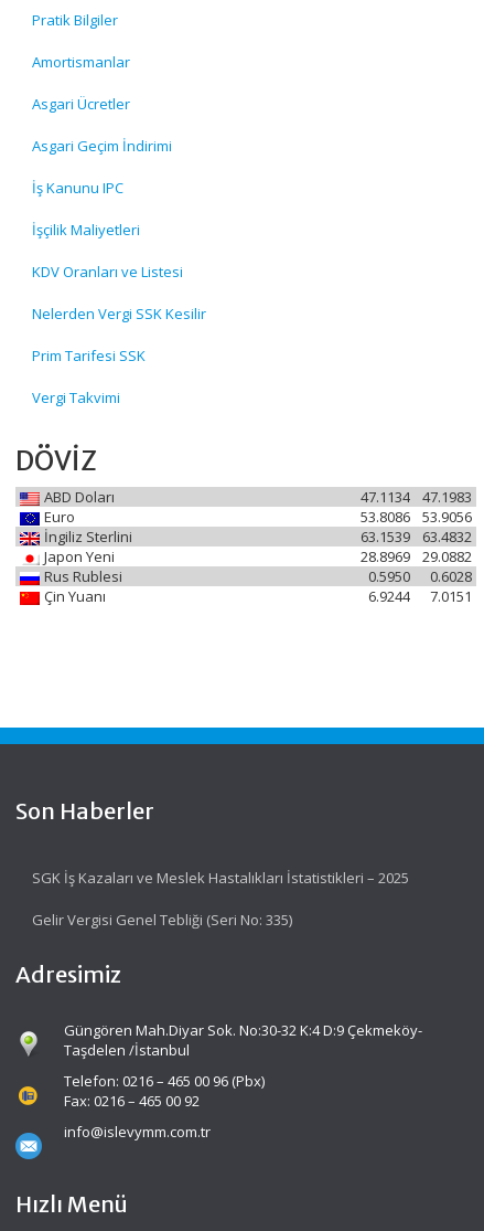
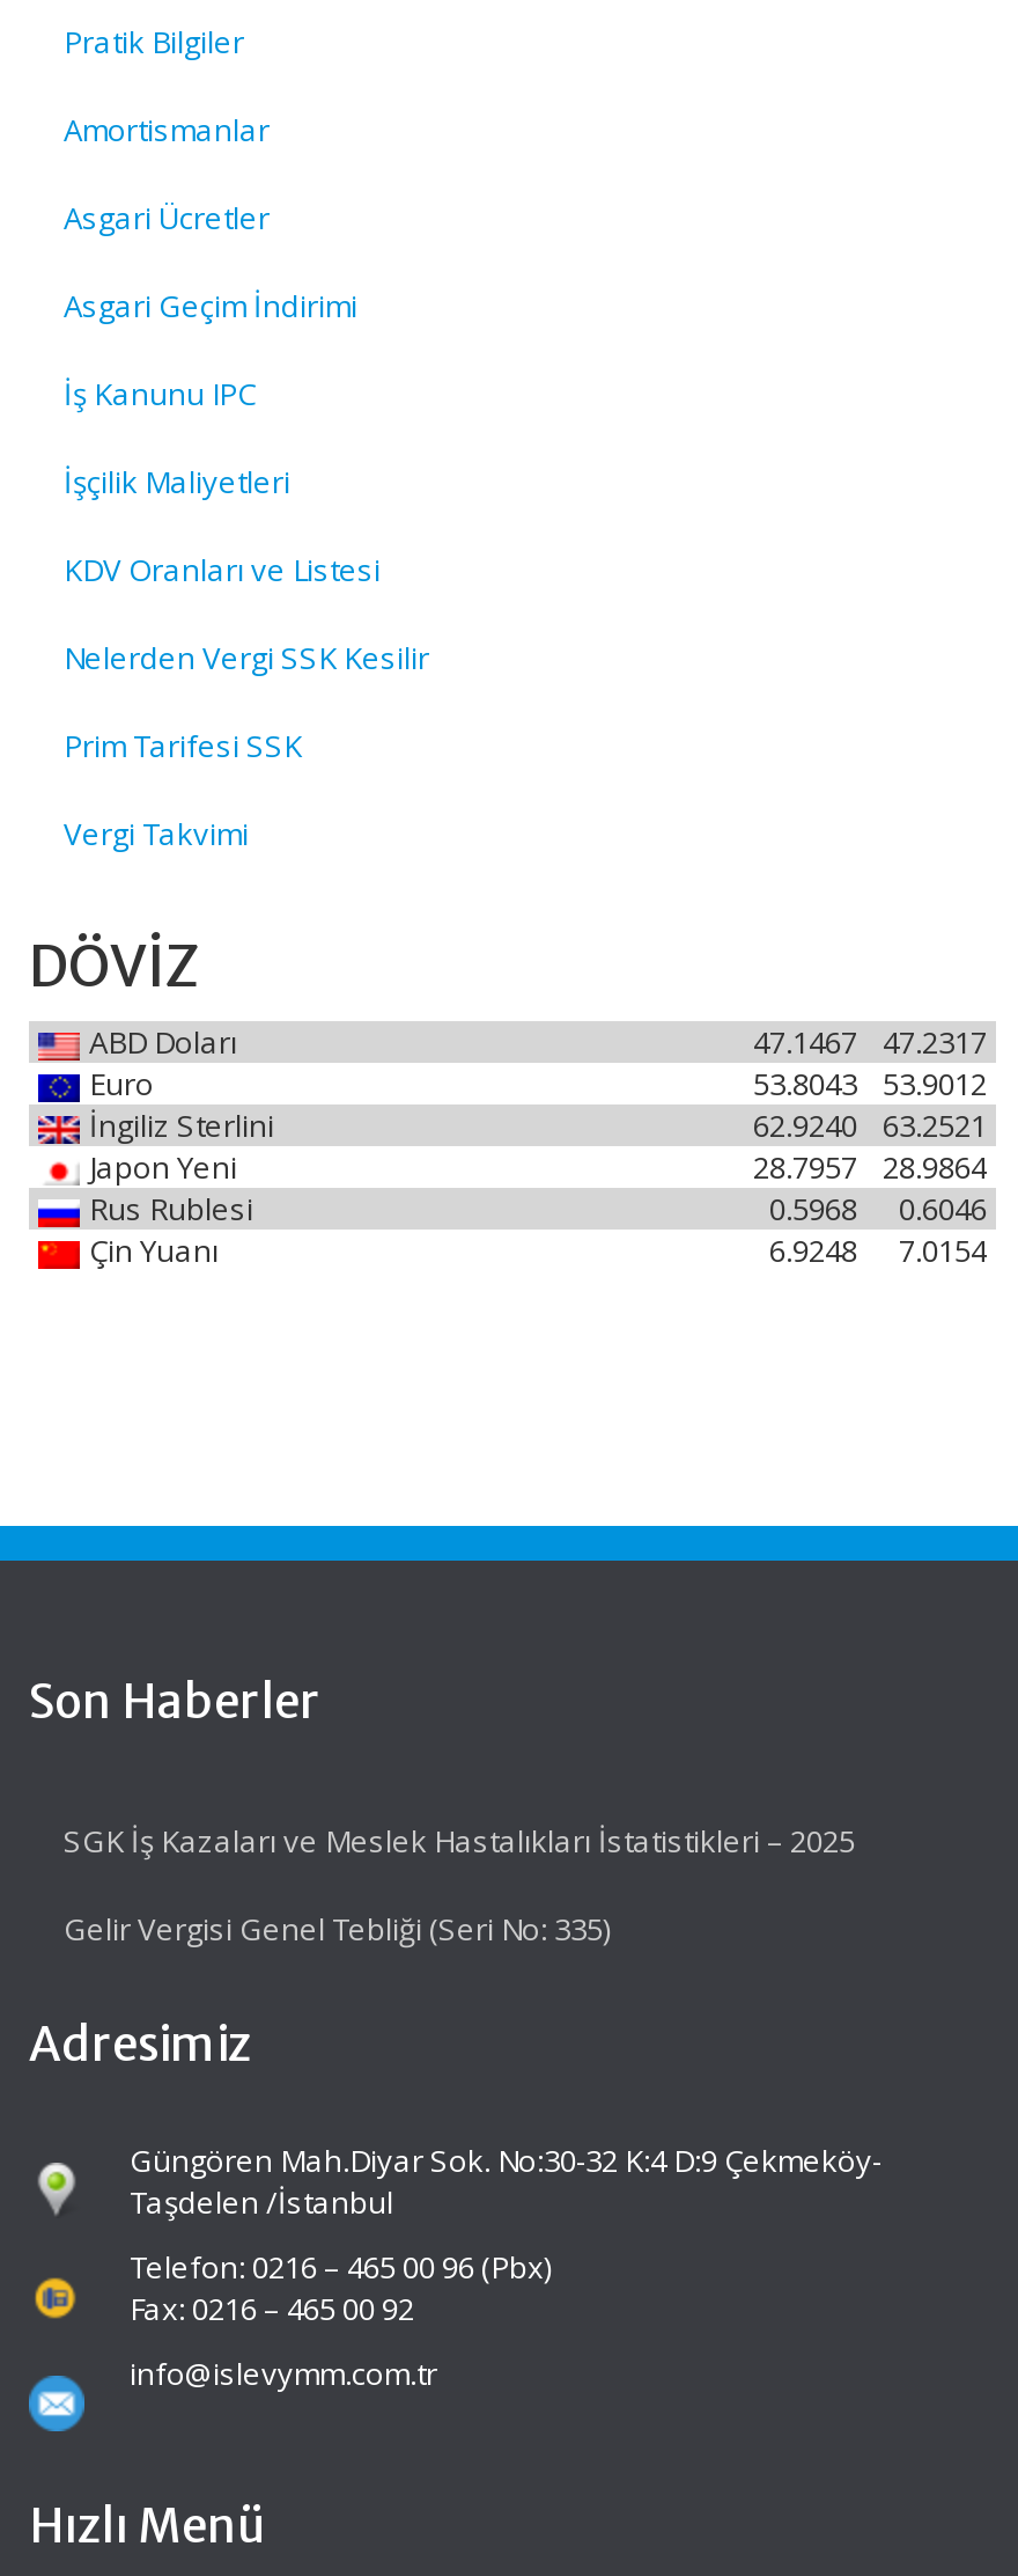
- 47.1134
+ 47.1467

- 47.1983
+ 47.2317

- 53.8086
+ 53.8043

- 53.9056
+ 53.9012

- 63.1539
+ 62.9240

- 63.4832
+ 63.2521

- 28.8969
+ 28.7957

- 29.0882
+ 28.9864

- 0.5950
+ 0.5968

- 0.6028
+ 0.6046

- 6.9244
+ 6.9248

- 7.0151
+ 7.0154
